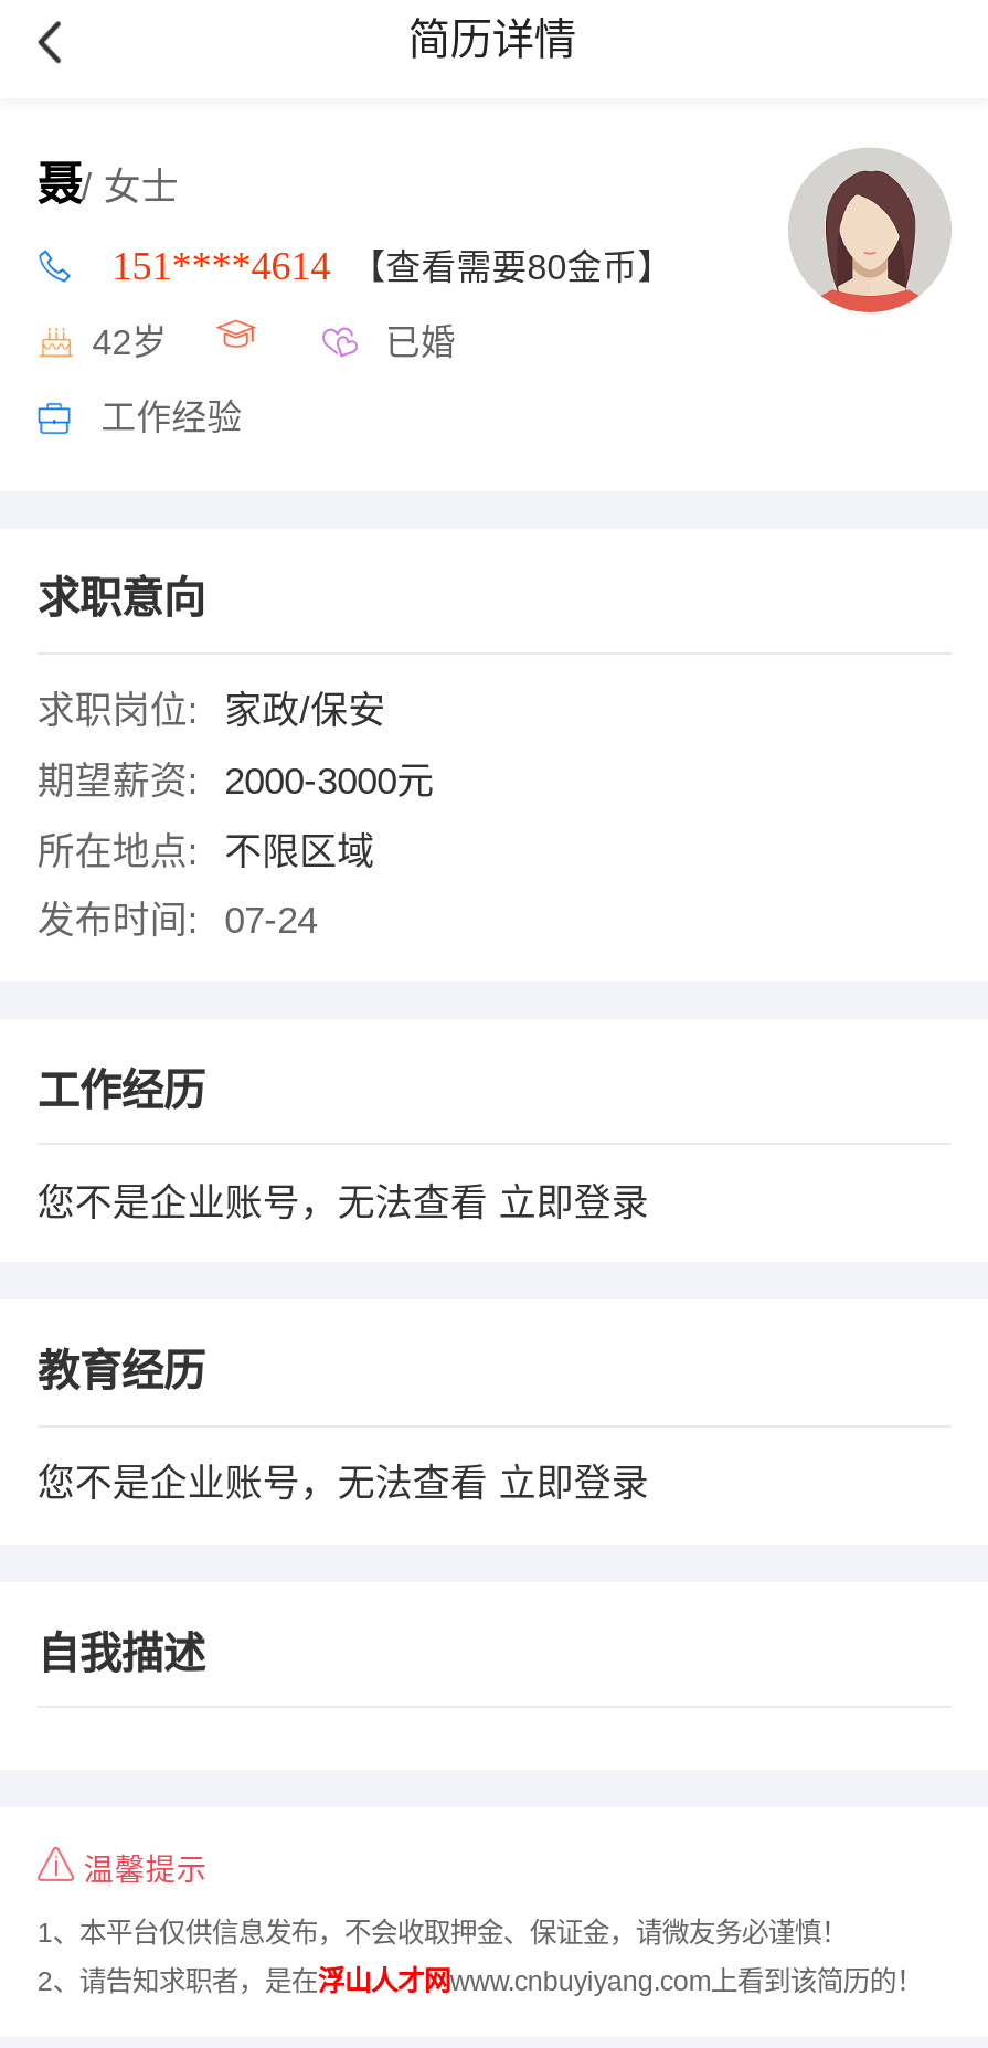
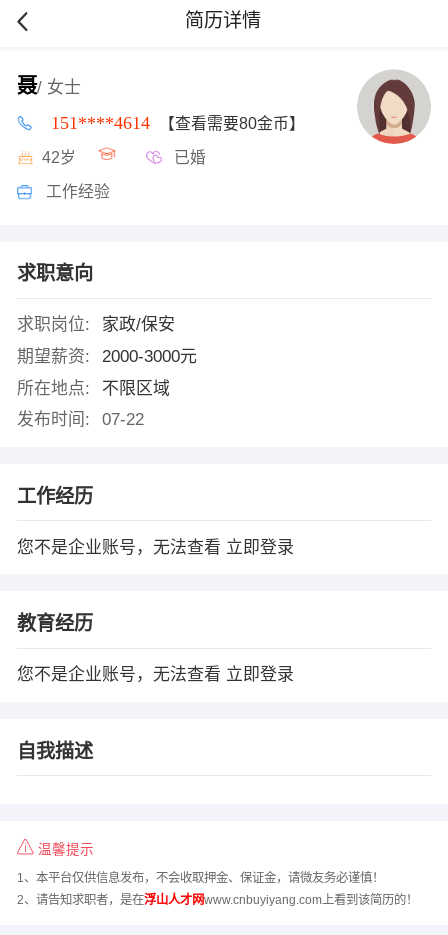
- 发布时间: 07-24
+ 发布时间: 07-22
